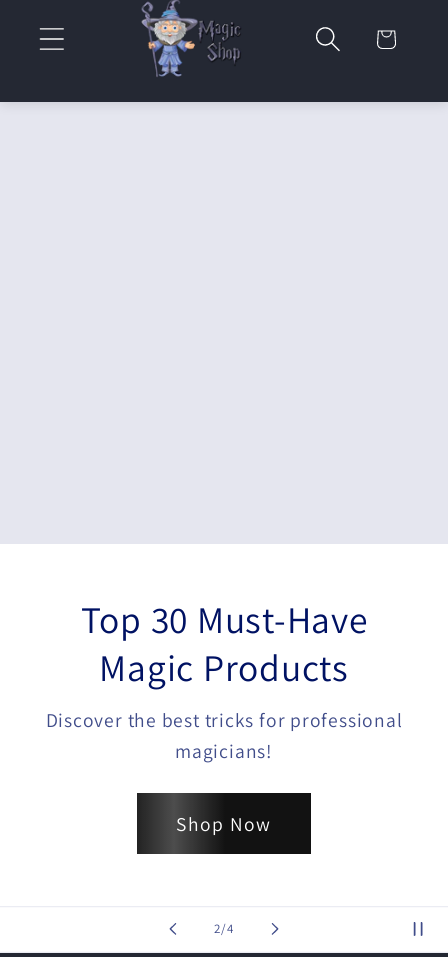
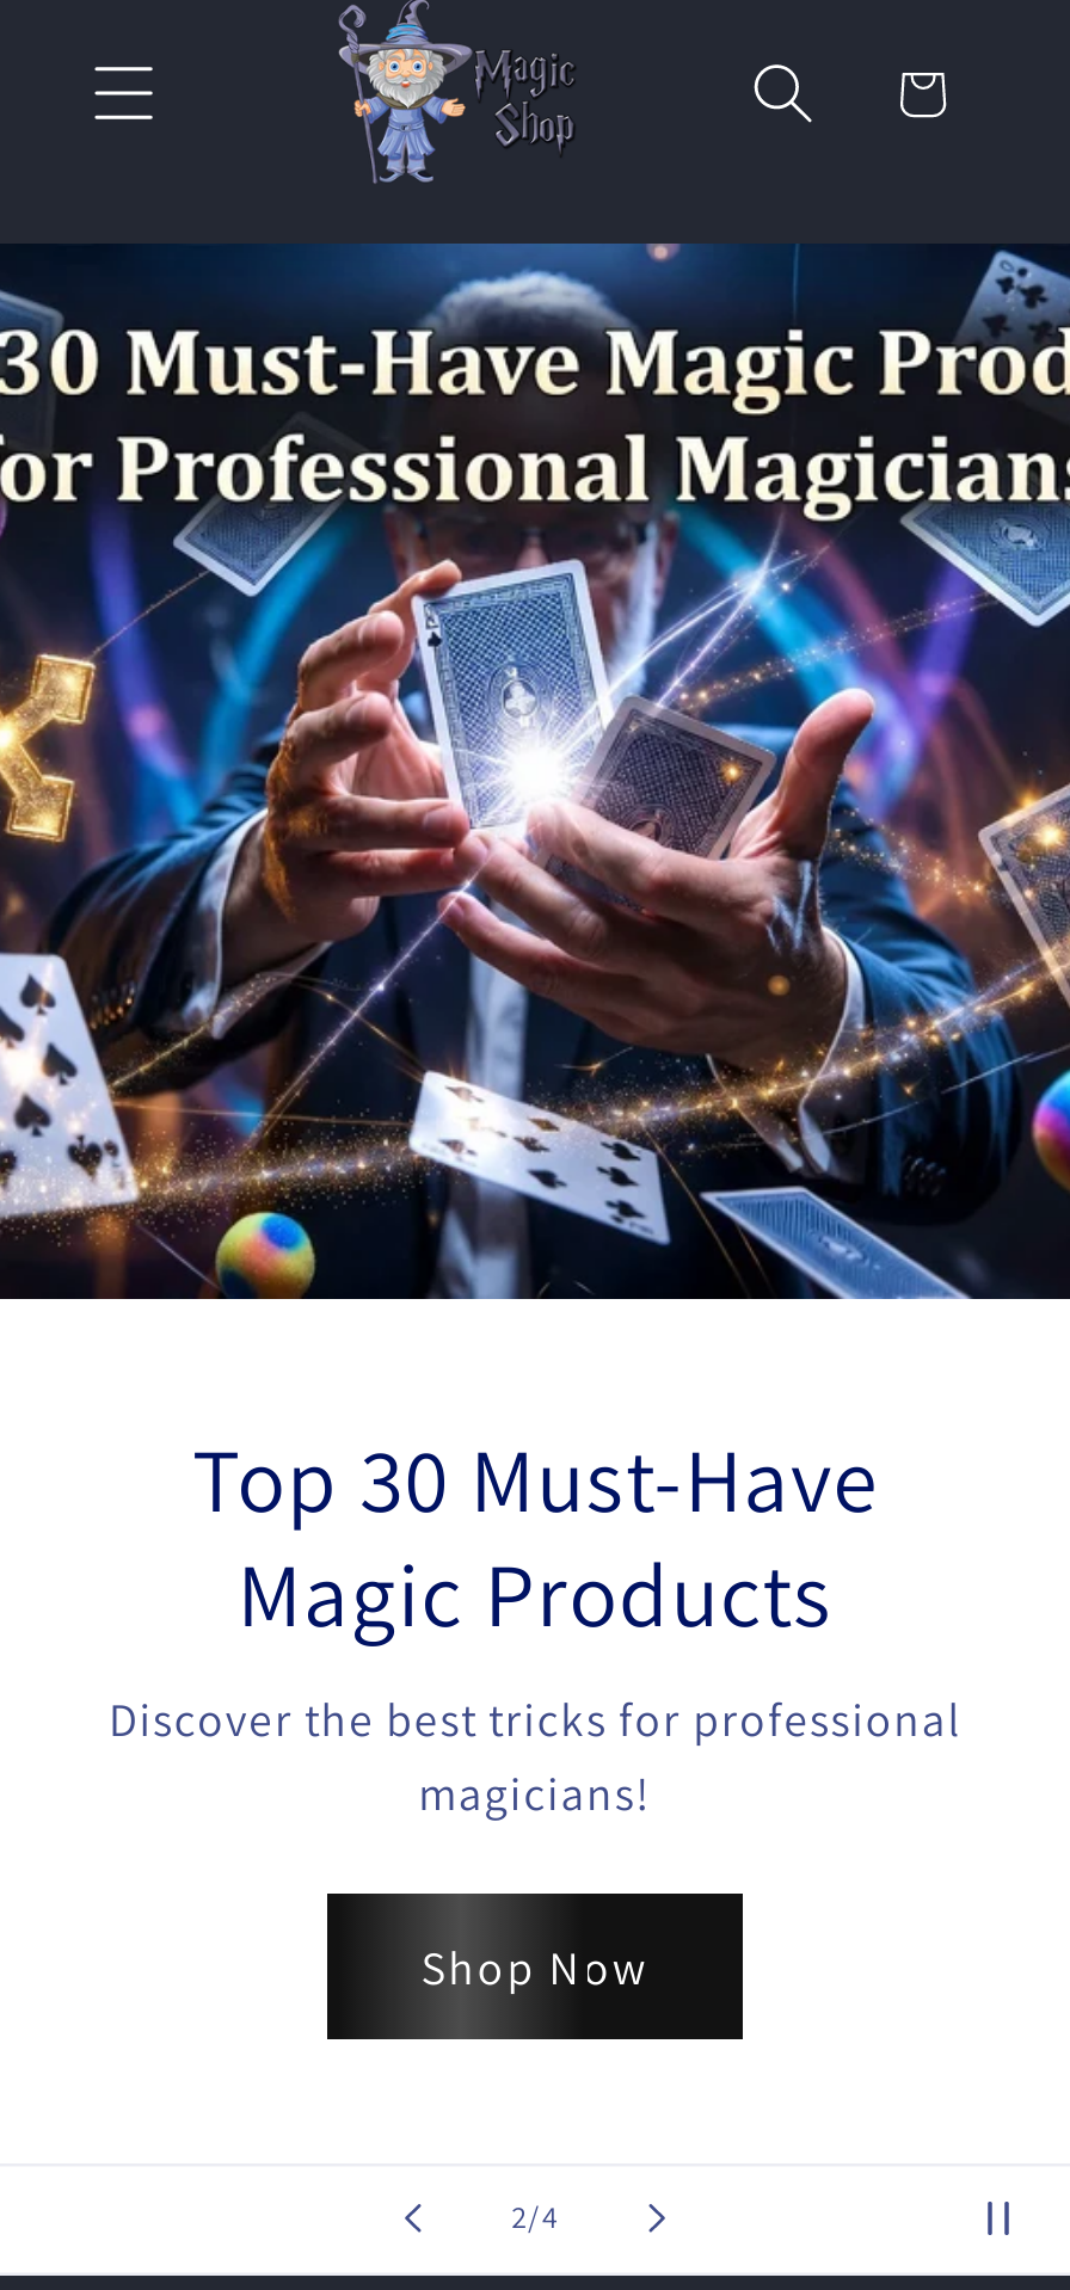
+ [image]
